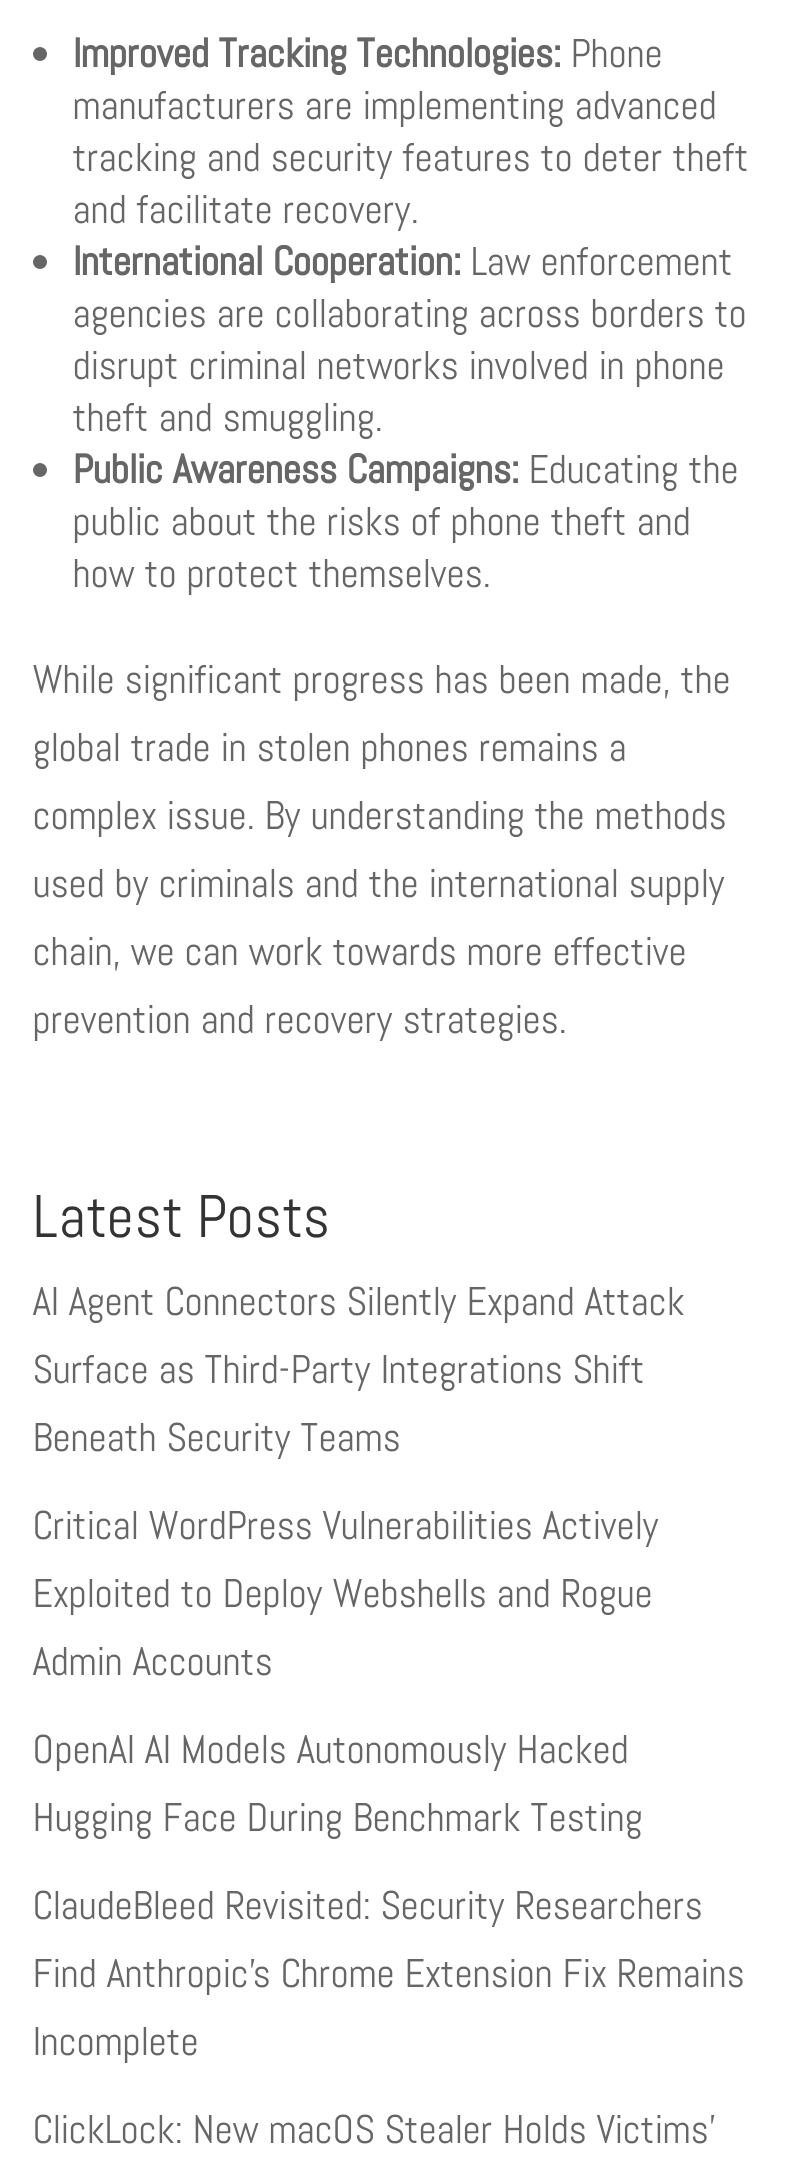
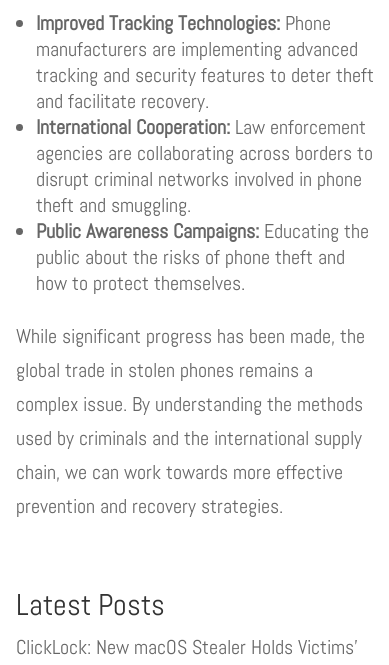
- AI Agent Connectors Silently Expand Attack
- Surface as Third-Party Integrations Shift
- Beneath Security Teams
- Critical WordPress Vulnerabilities Actively
- Exploited to Deploy Webshells and Rogue
- Admin Accounts
- OpenAI AI Models Autonomously Hacked
- Hugging Face During Benchmark Testing
- ClaudeBleed Revisited: Security Researchers
- Find Anthropic’s Chrome Extension Fix Remains
- Incomplete
